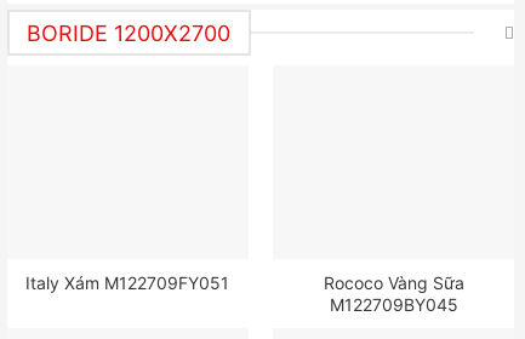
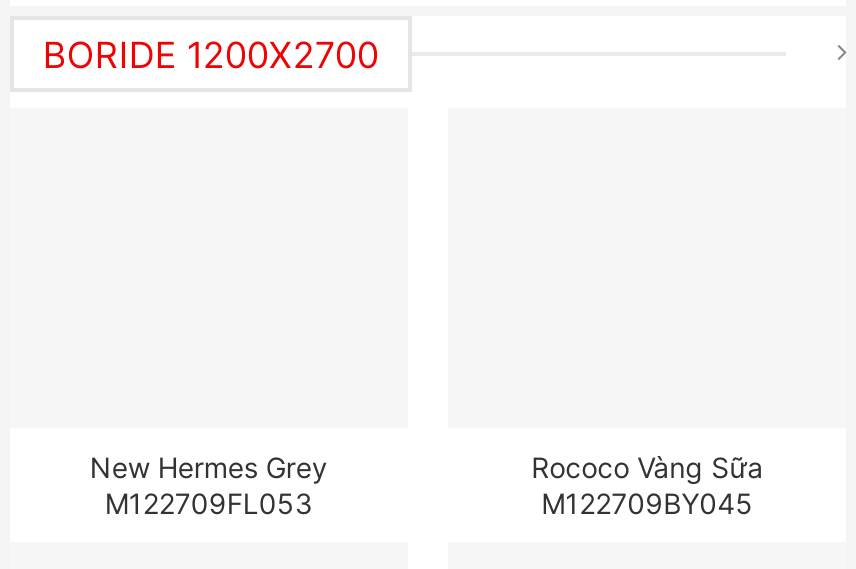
- Italy Xám M122709FY051
+ New Hermes Grey
+ M122709FL053
